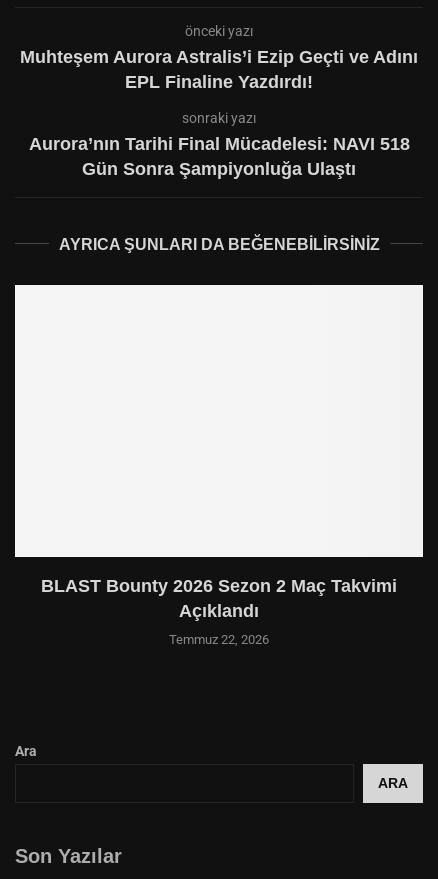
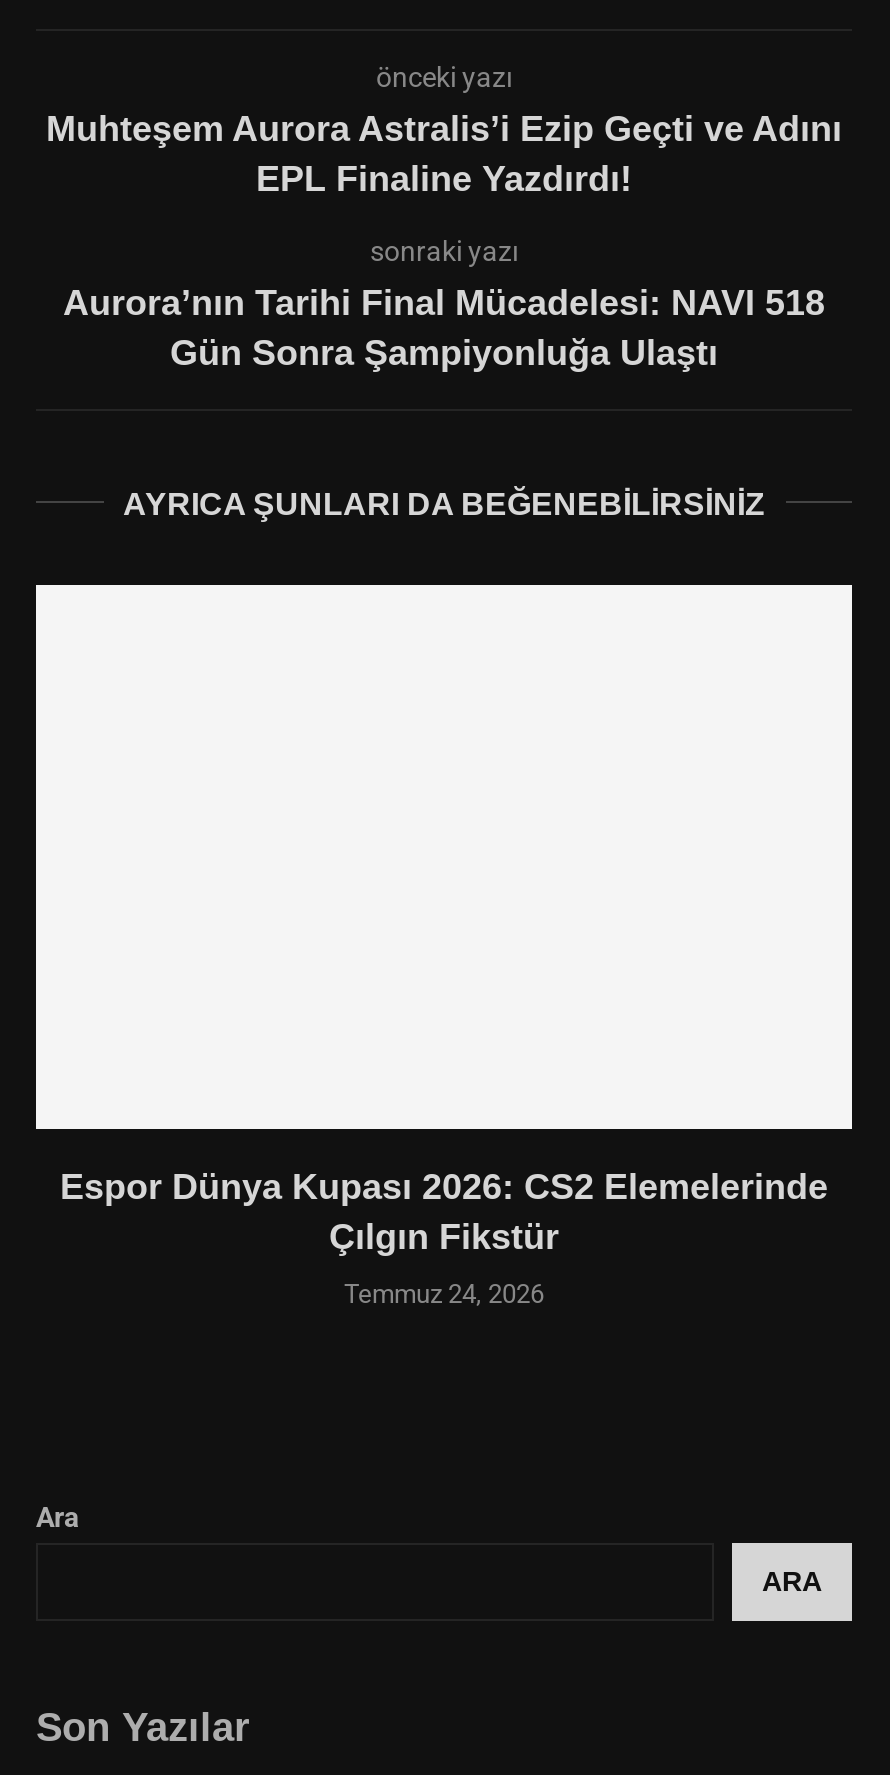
- BLAST Bounty 2026 Sezon 2 Maç Takvimi
- Açıklandı
+ Espor Dünya Kupası 2026: CS2 Elemelerinde
+ Çılgın Fikstür

- Temmuz 22, 2026
+ Temmuz 24, 2026
